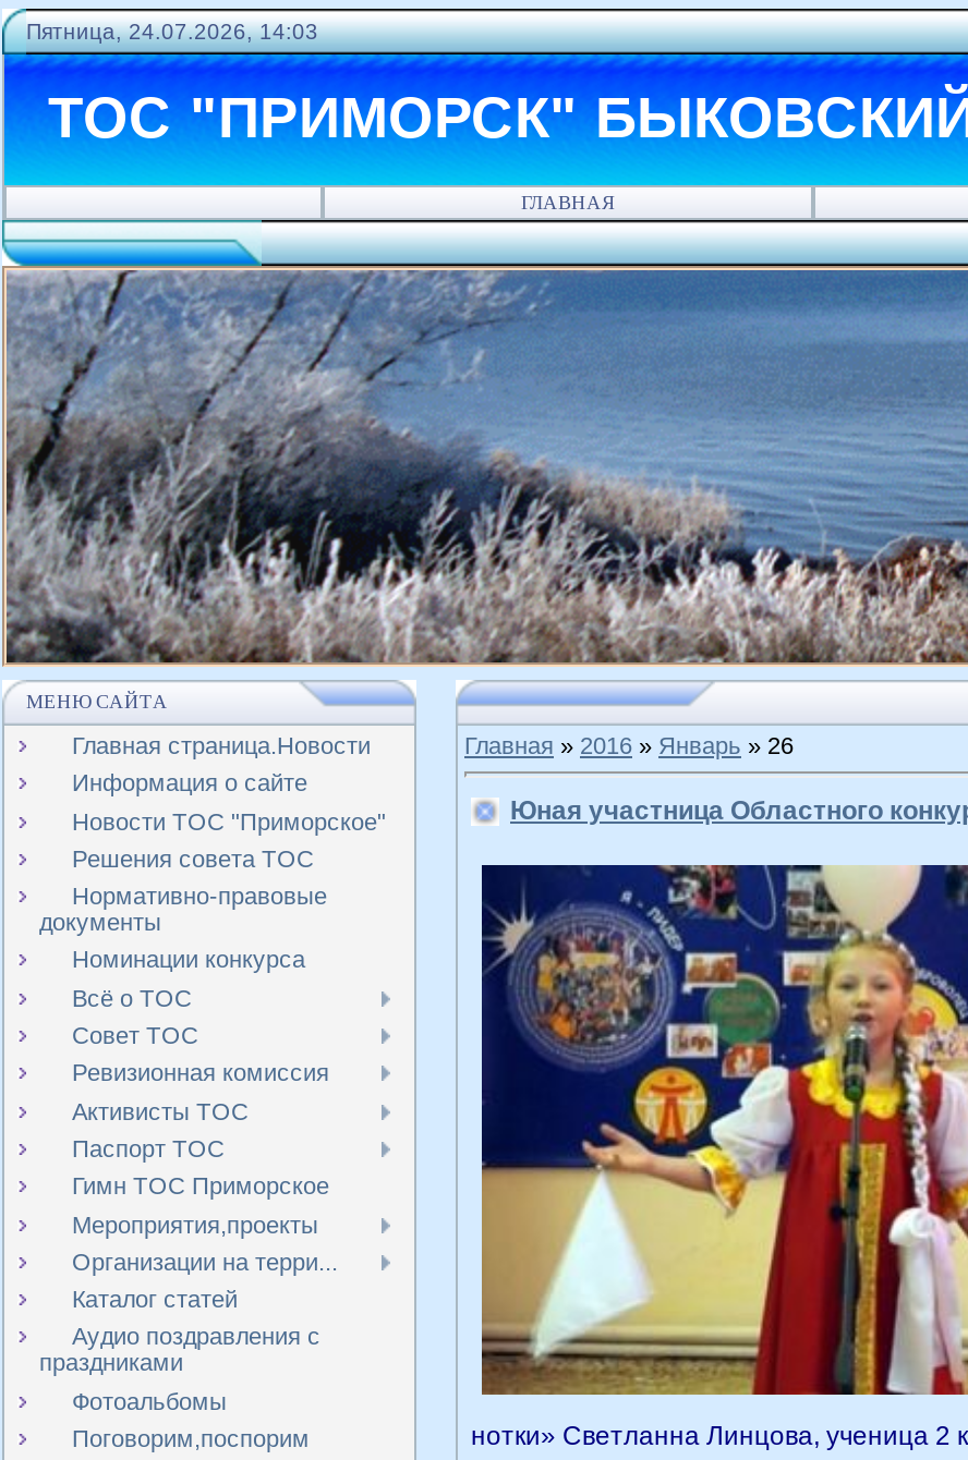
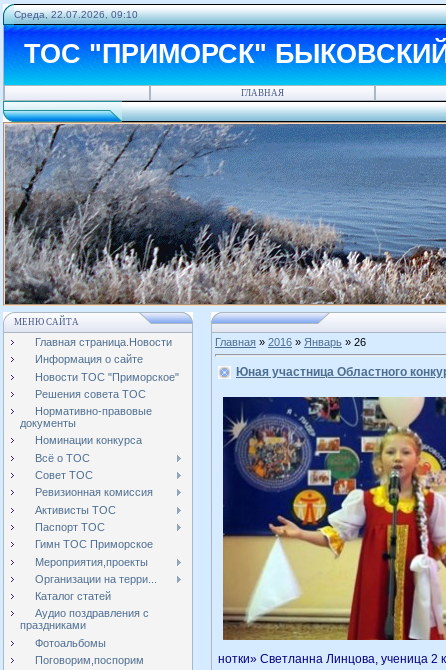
- Пятница, 24.07.2026, 14:03
+ Среда, 22.07.2026, 09:10
